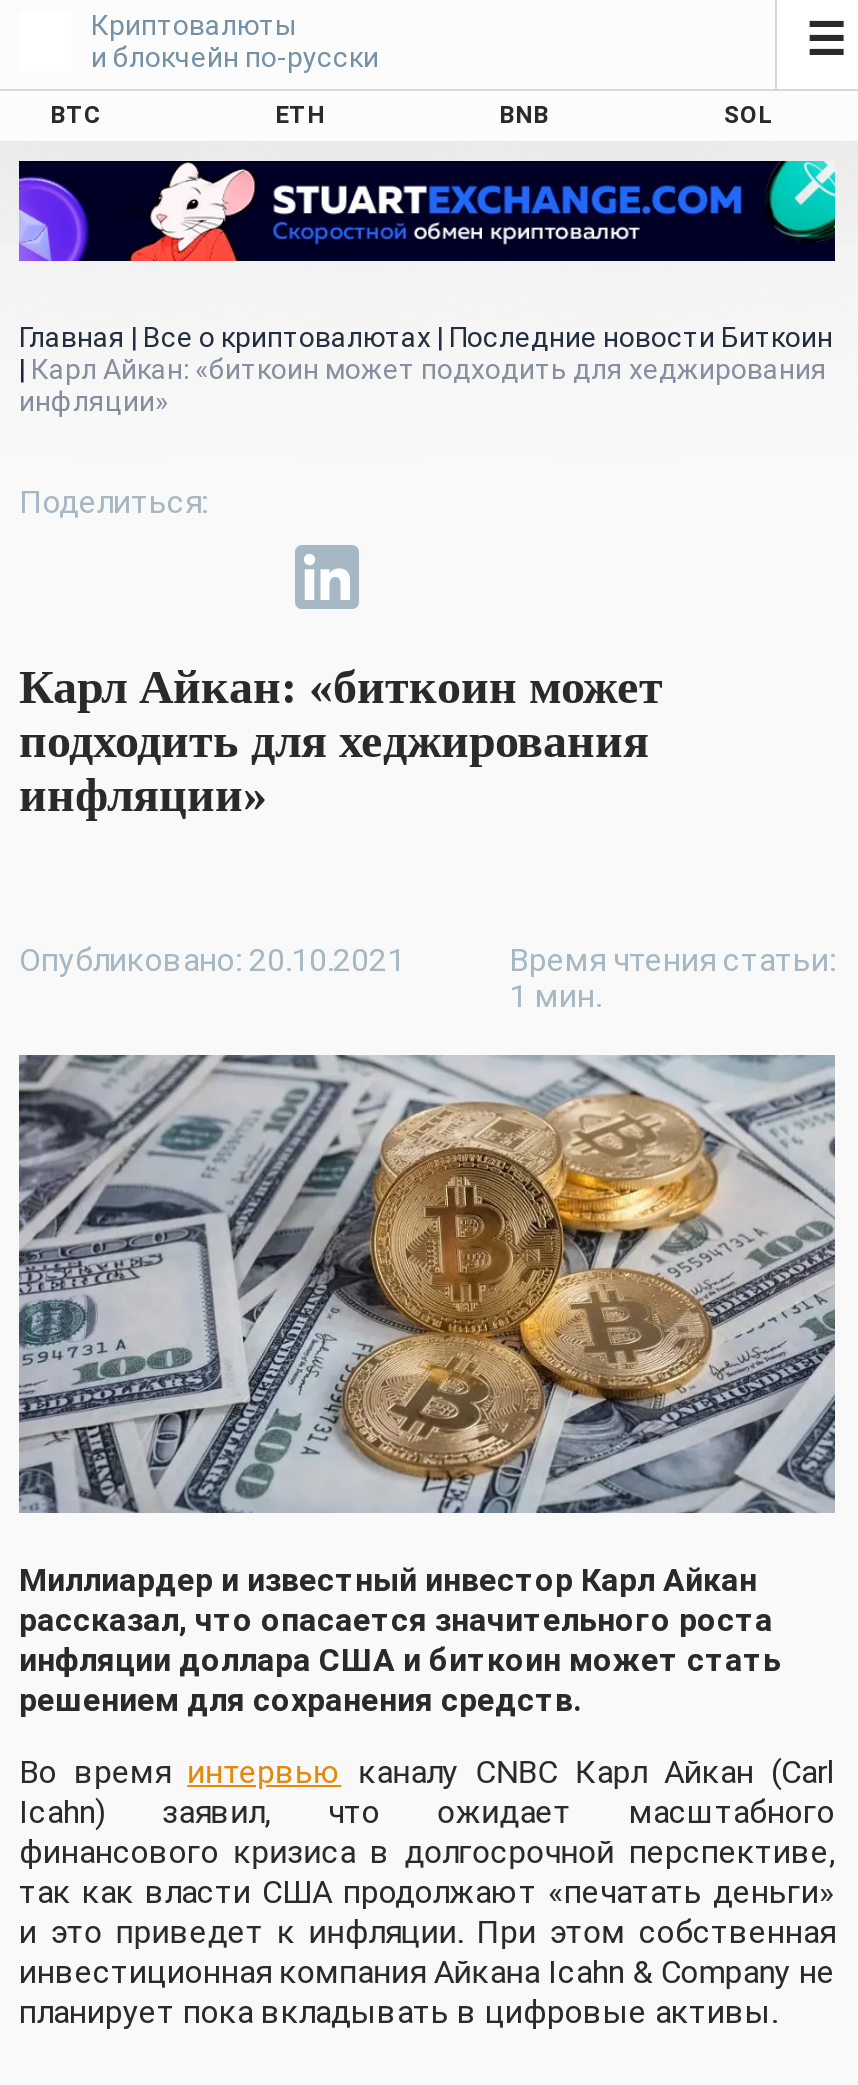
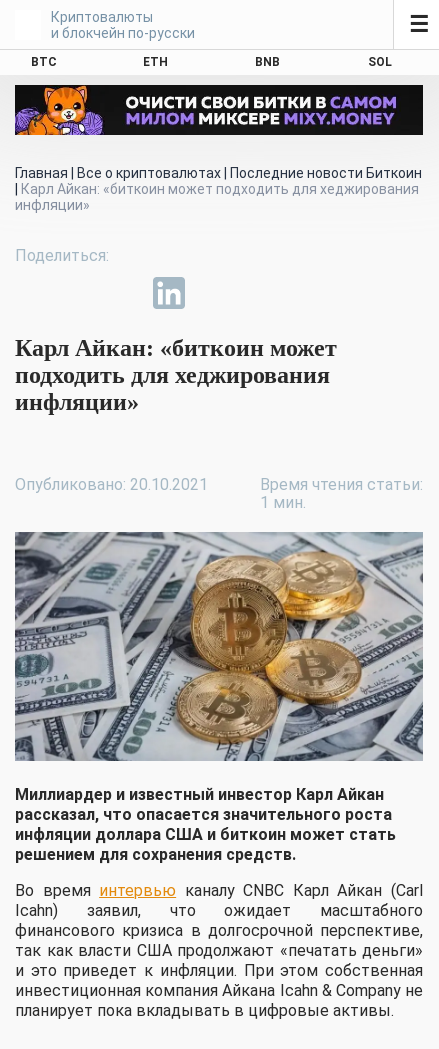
- [image]
+ [image]
